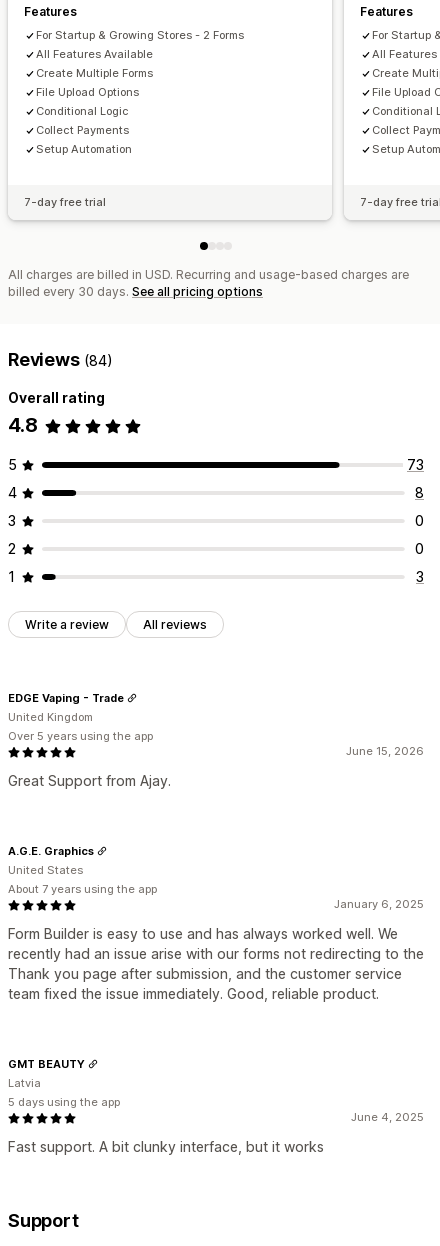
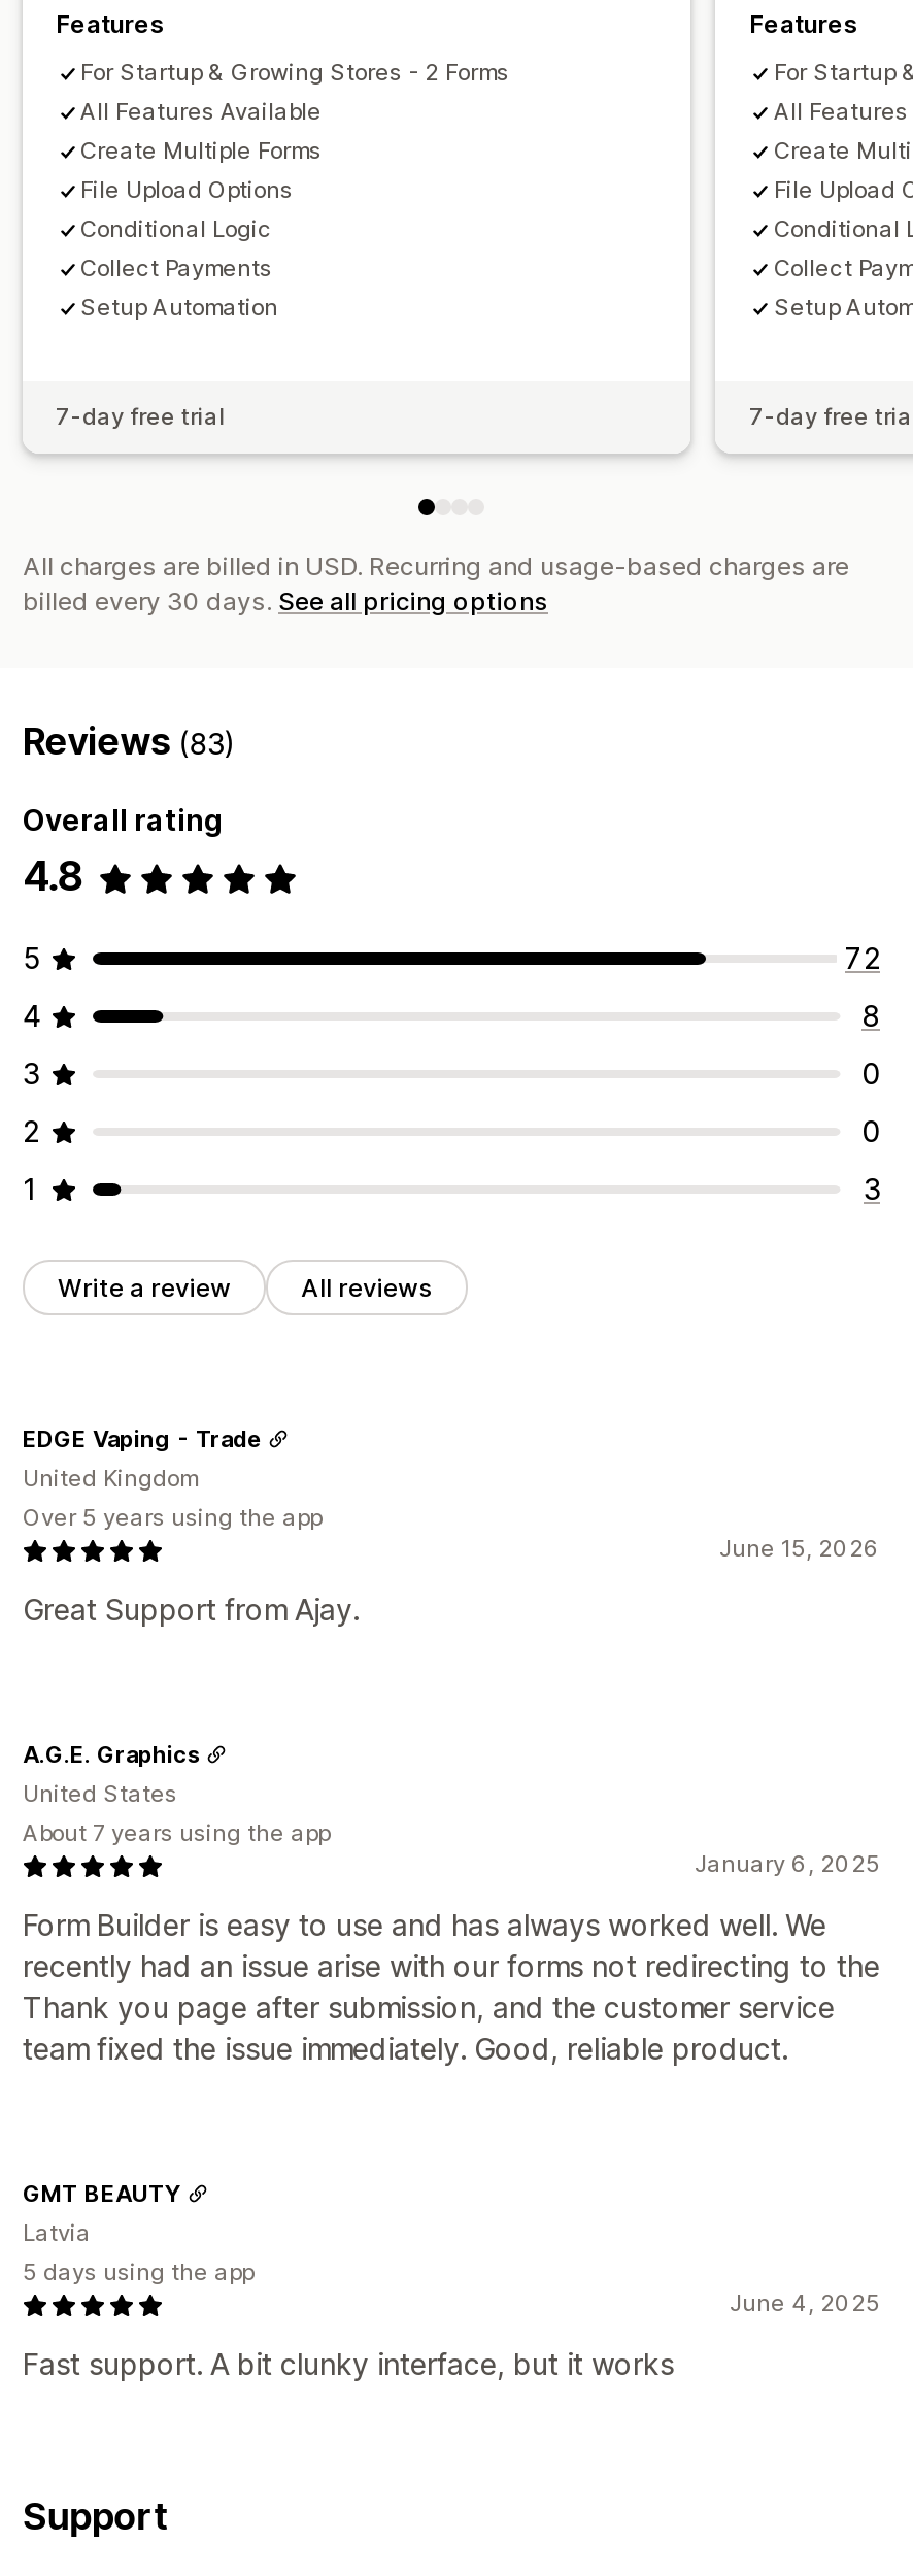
- Reviews (84)
+ Reviews (83)

- 73
+ 72
